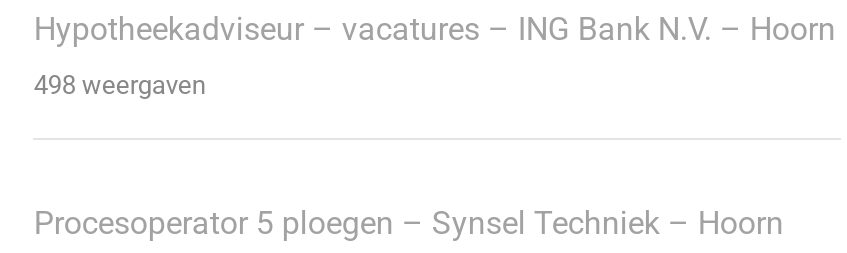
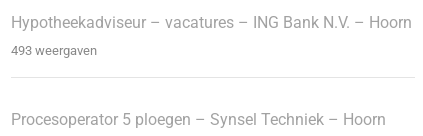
- 498 weergaven
+ 493 weergaven
